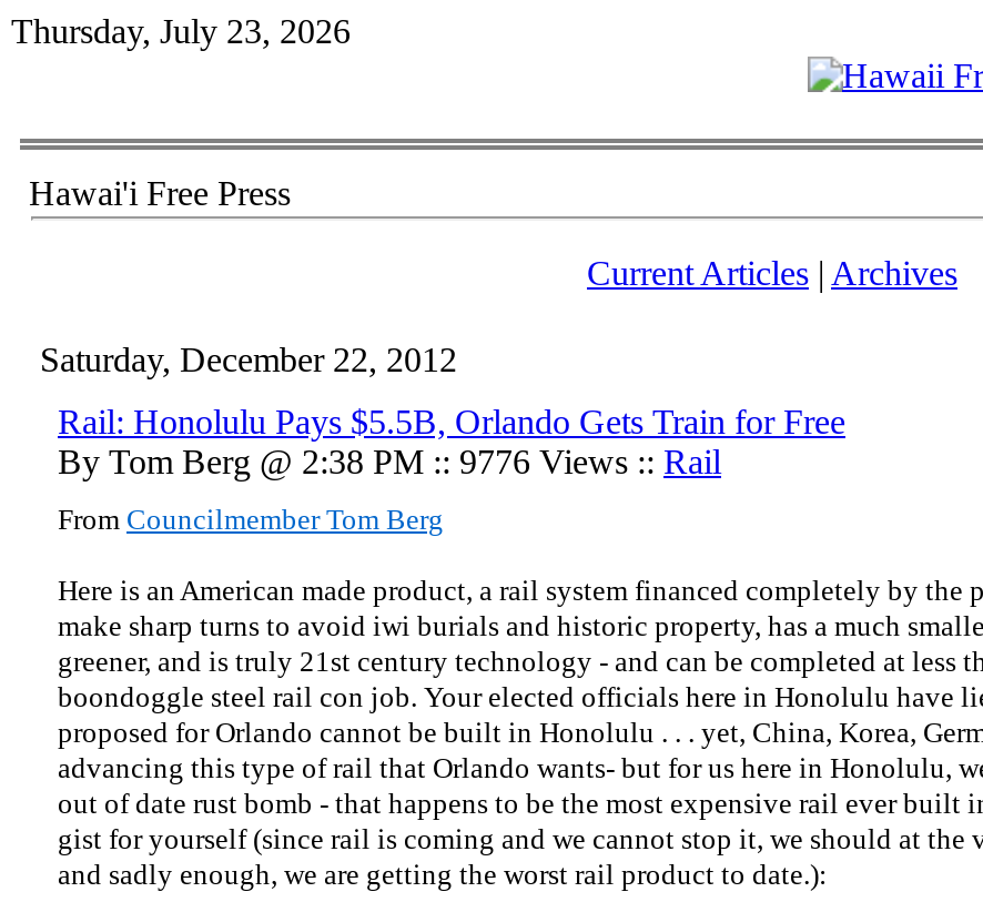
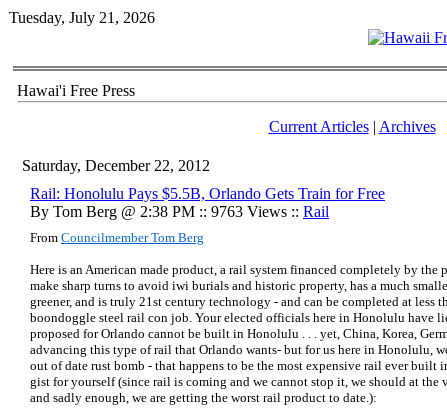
- Thursday, July 23, 2026
+ Tuesday, July 21, 2026

- By Tom Berg @ 2:38 PM :: 9776 Views :: Rail
+ By Tom Berg @ 2:38 PM :: 9763 Views :: Rail
